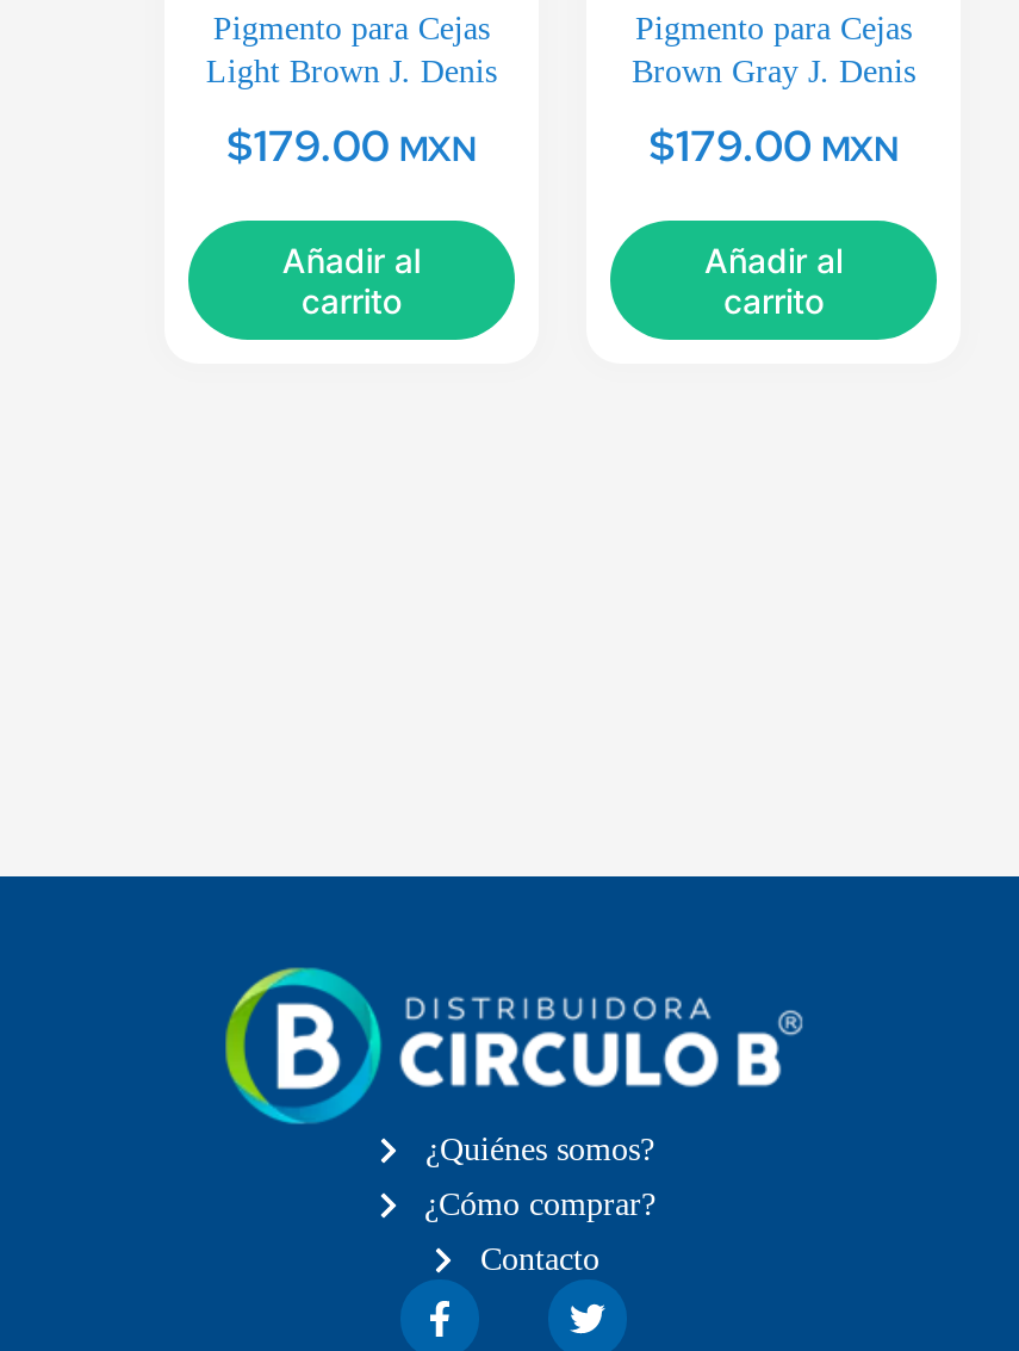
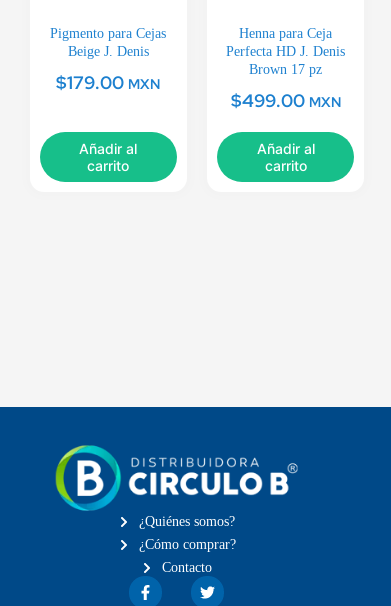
- Pigmento para Cejas
- Brown Gray J. Denis
+ Henna para Ceja
+ Perfecta HD J. Denis
+ Brown 17 pz

- Light Brown J. Denis
+ Beige J. Denis

- $179.00 MXN
+ $499.00 MXN
